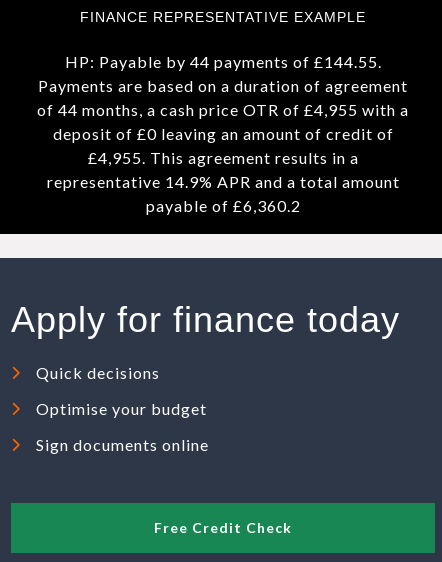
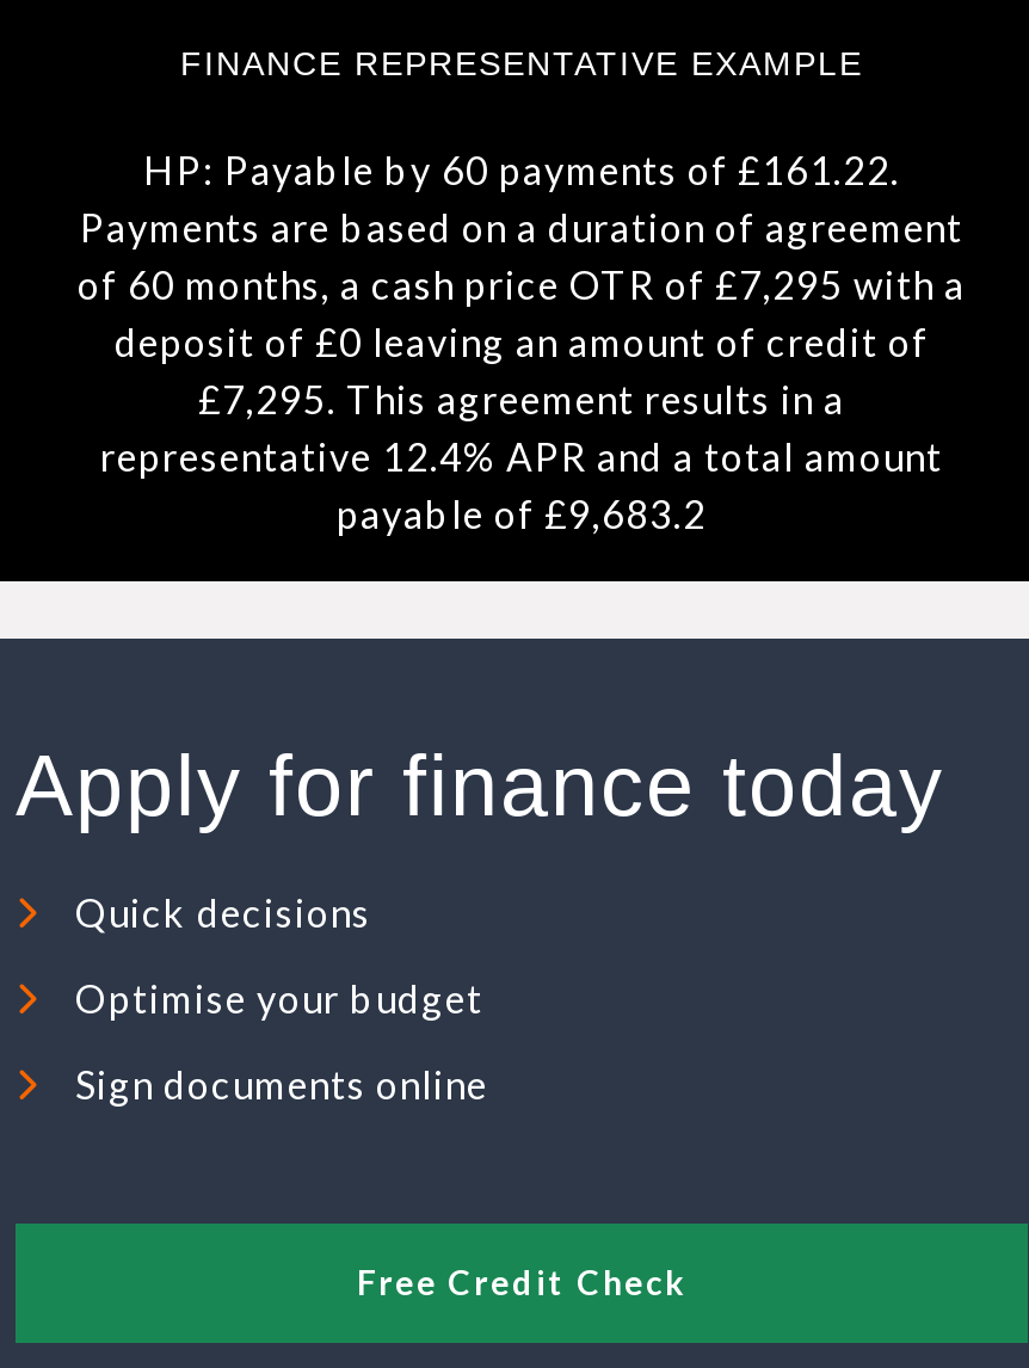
- HP: Payable by 44 payments of £144.55.
+ HP: Payable by 60 payments of £161.22.

- of 44 months, a cash price OTR of £4,955 with a
+ of 60 months, a cash price OTR of £7,295 with a

- £4,955. This agreement results in a
+ £7,295. This agreement results in a

- representative 14.9% APR and a total amount
+ representative 12.4% APR and a total amount

- payable of £6,360.2
+ payable of £9,683.2
